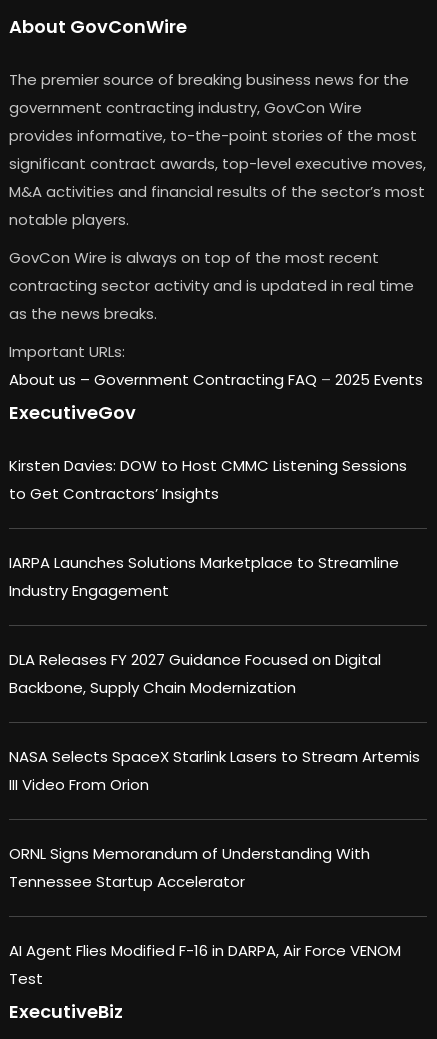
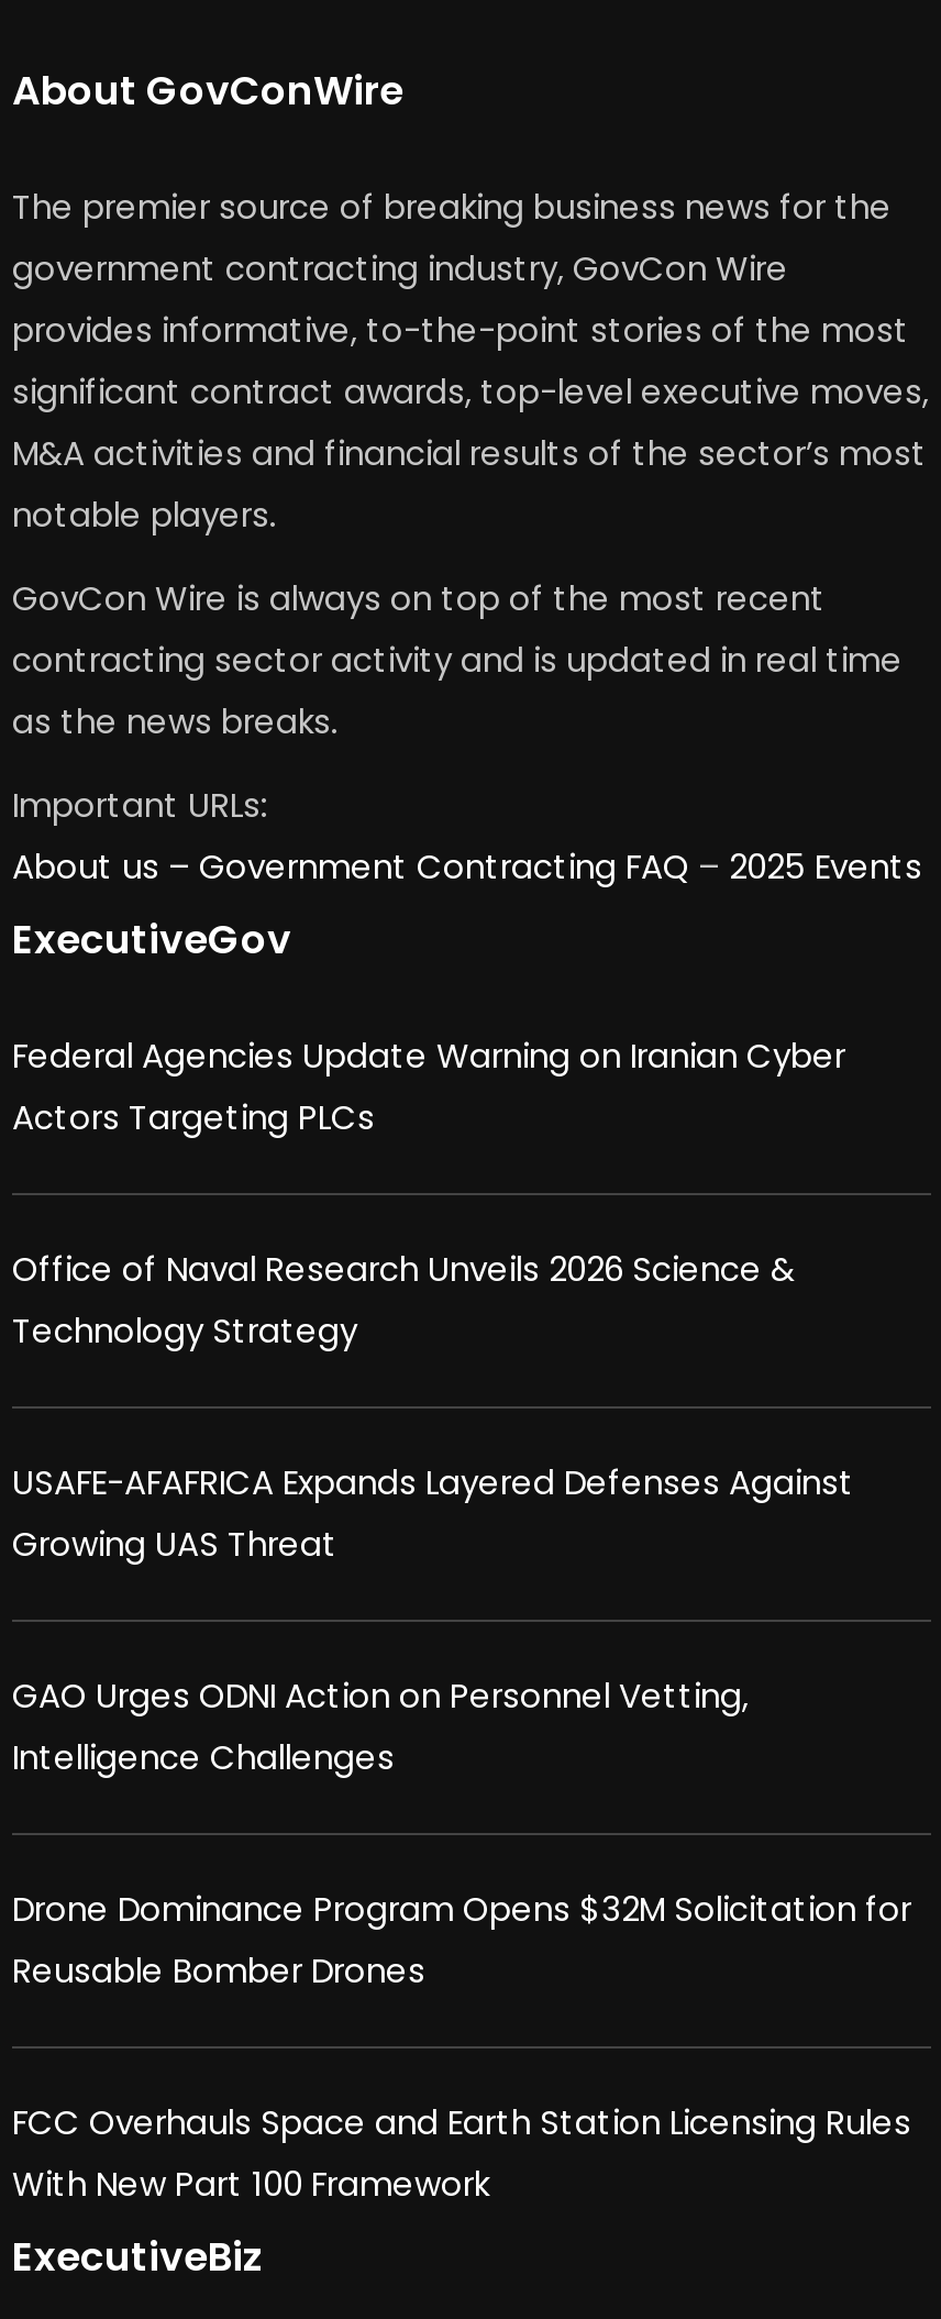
- Kirsten Davies: DOW to Host CMMC Listening Sessions
- to Get Contractors’ Insights
+ Federal Agencies Update Warning on Iranian Cyber
+ Actors Targeting PLCs

- IARPA Launches Solutions Marketplace to Streamline
- Industry Engagement
+ Office of Naval Research Unveils 2026 Science &
+ Technology Strategy

- DLA Releases FY 2027 Guidance Focused on Digital
- Backbone, Supply Chain Modernization
+ USAFE-AFAFRICA Expands Layered Defenses Against
+ Growing UAS Threat

- NASA Selects SpaceX Starlink Lasers to Stream Artemis
- III Video From Orion
+ GAO Urges ODNI Action on Personnel Vetting,
+ Intelligence Challenges

- ORNL Signs Memorandum of Understanding With
- Tennessee Startup Accelerator
+ Drone Dominance Program Opens $32M Solicitation for
+ Reusable Bomber Drones

- AI Agent Flies Modified F-16 in DARPA, Air Force VENOM
- Test
+ FCC Overhauls Space and Earth Station Licensing Rules
+ With New Part 100 Framework
